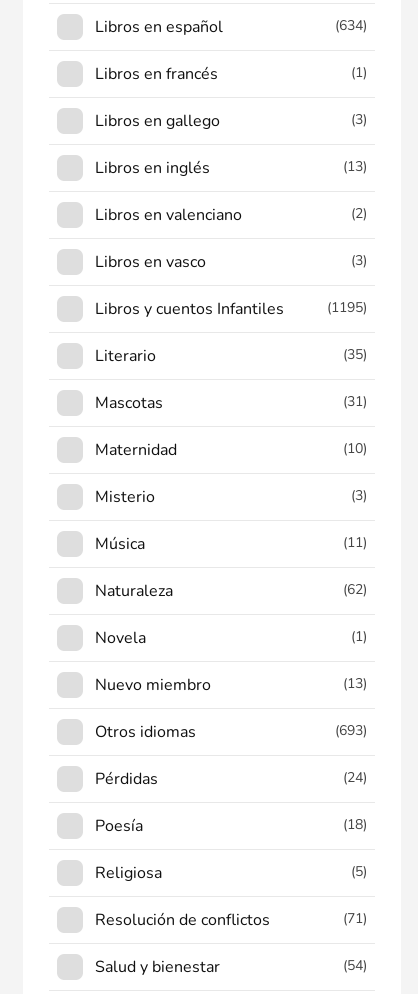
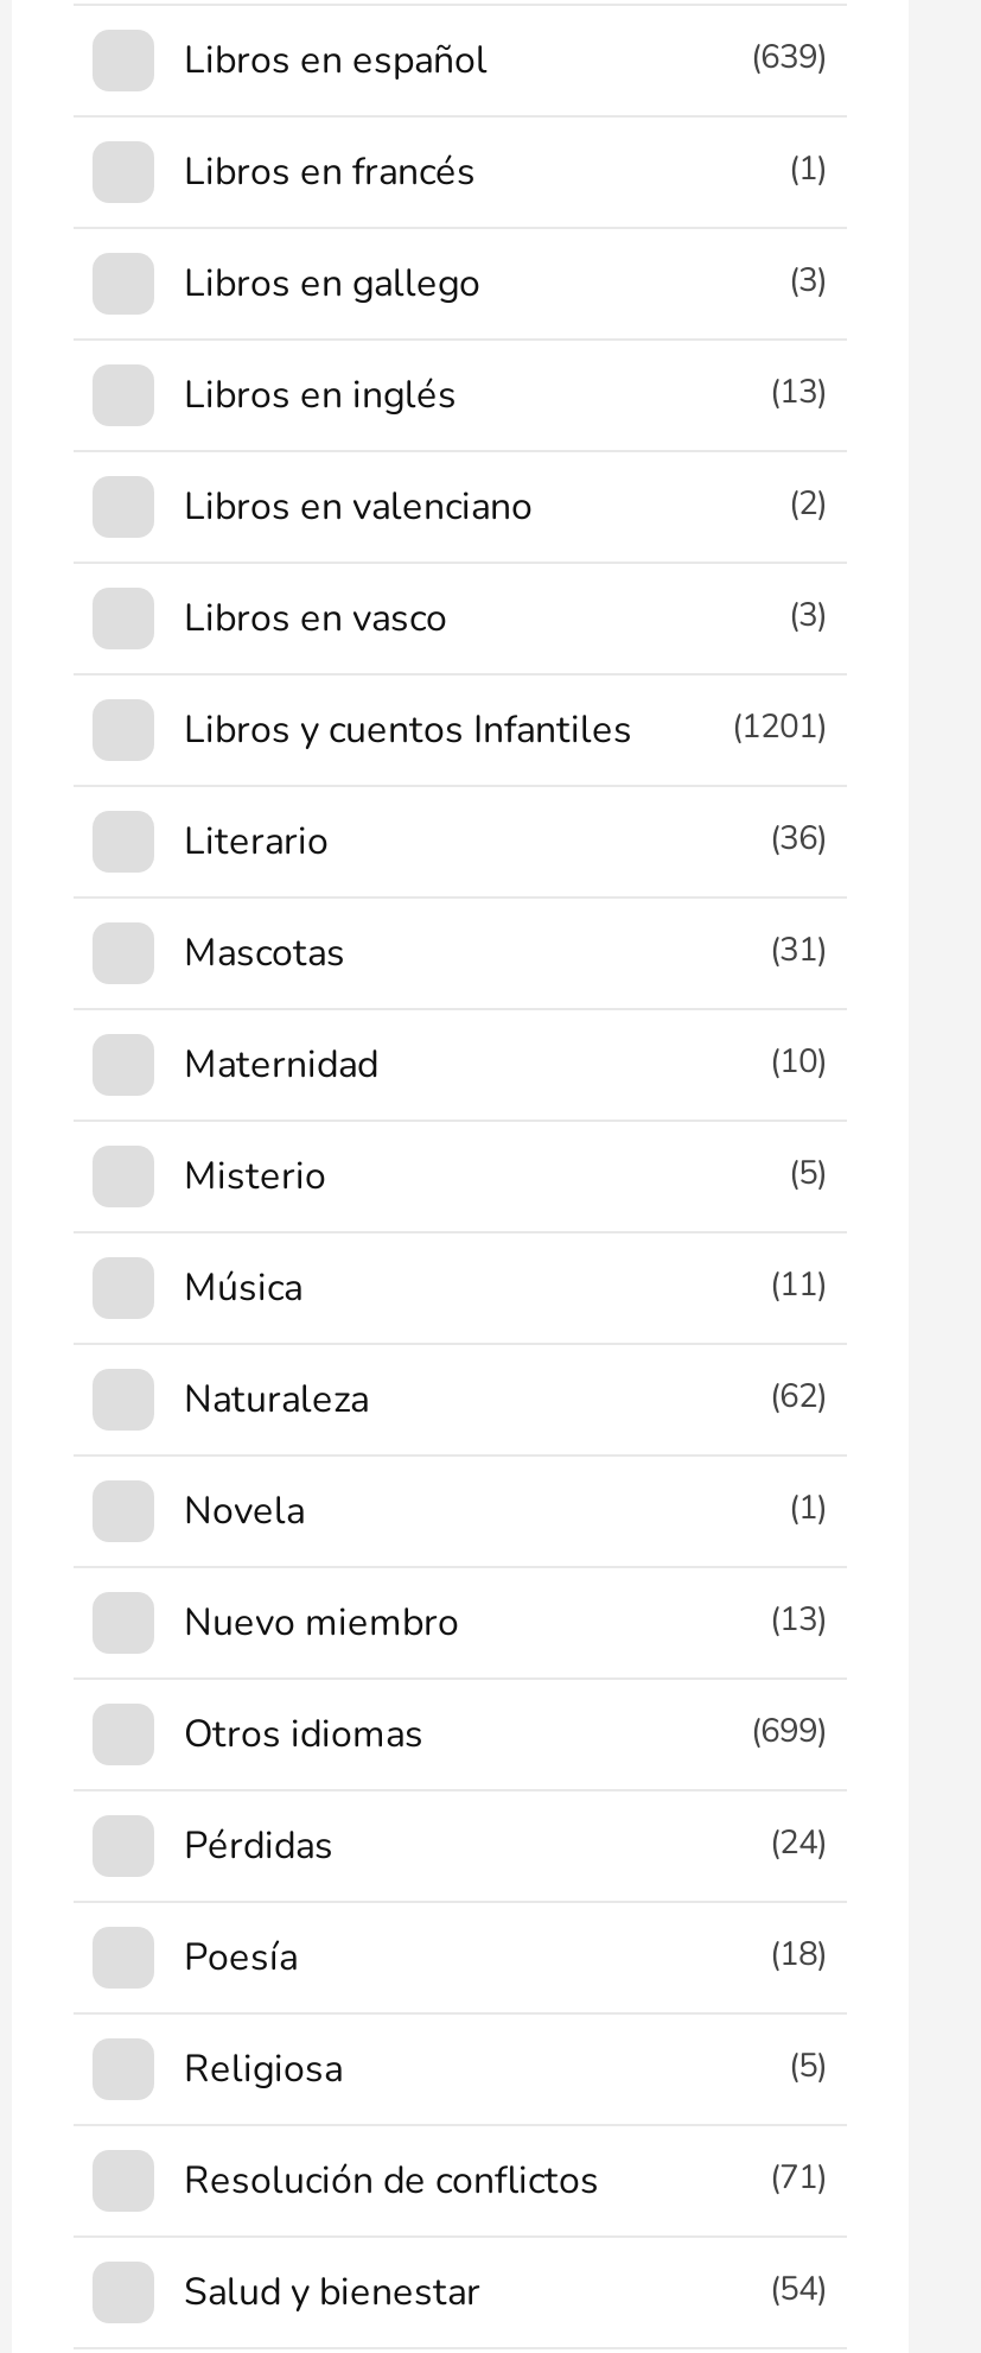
- (634)
+ (639)

- (1195)
+ (1201)

- (35)
+ (36)

- (3)
+ (5)

- (693)
+ (699)
